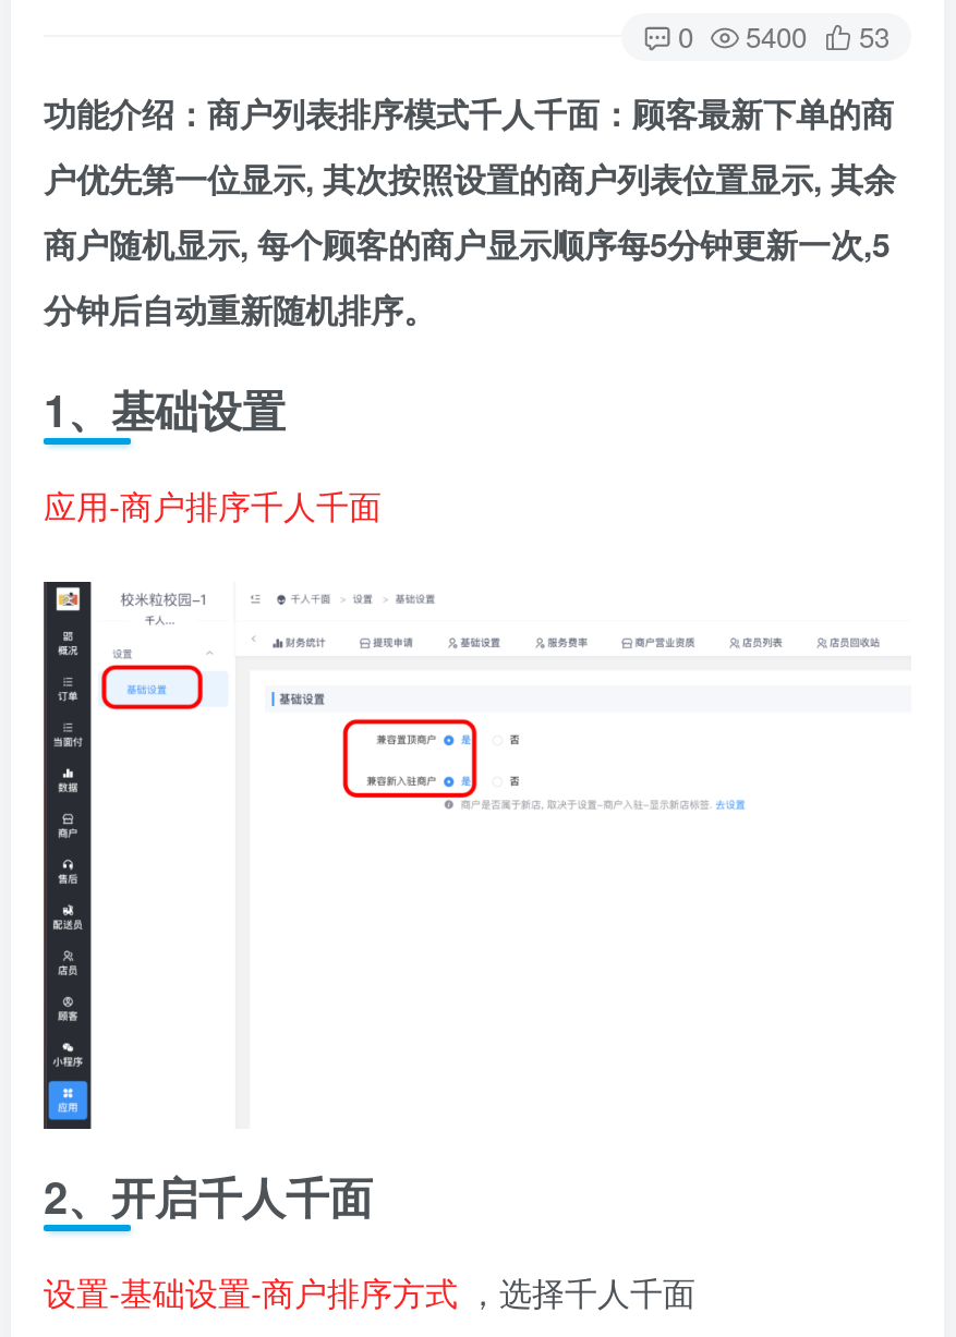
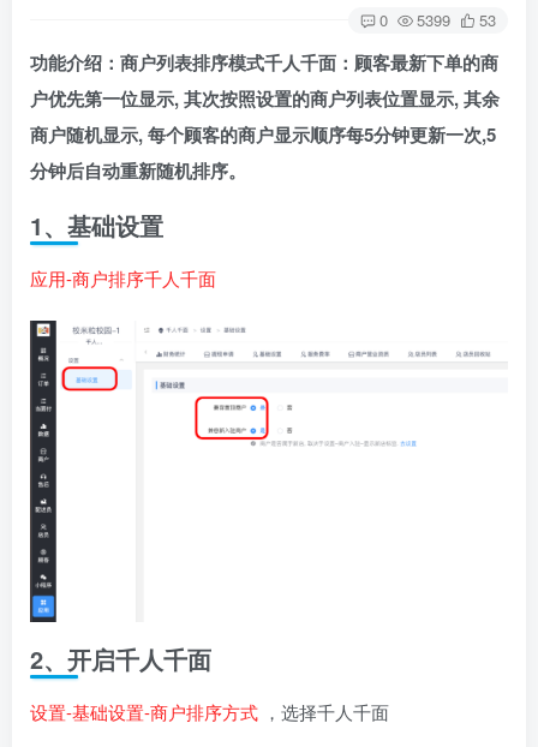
- 0 5400 53
+ 0 5399 53
